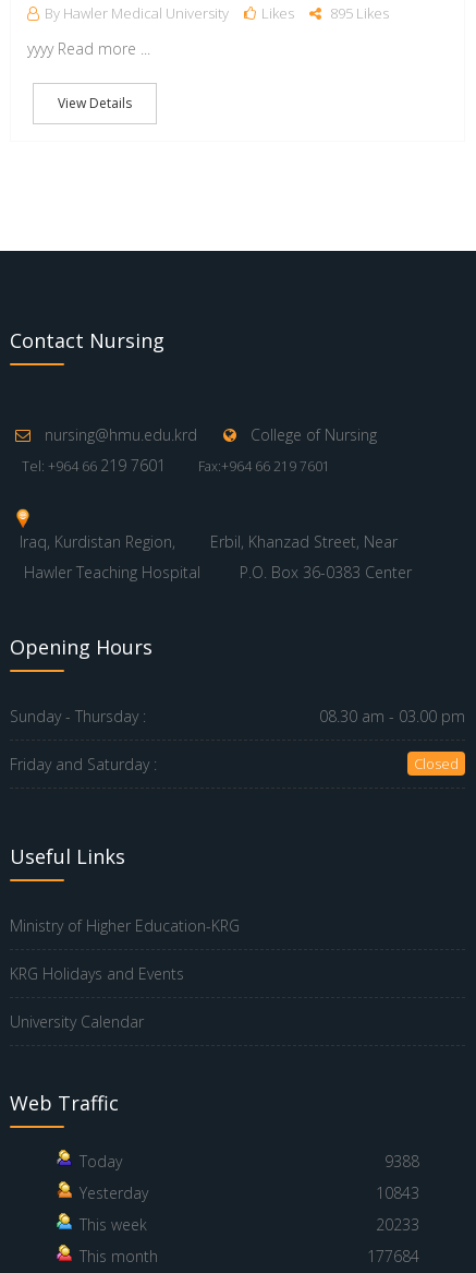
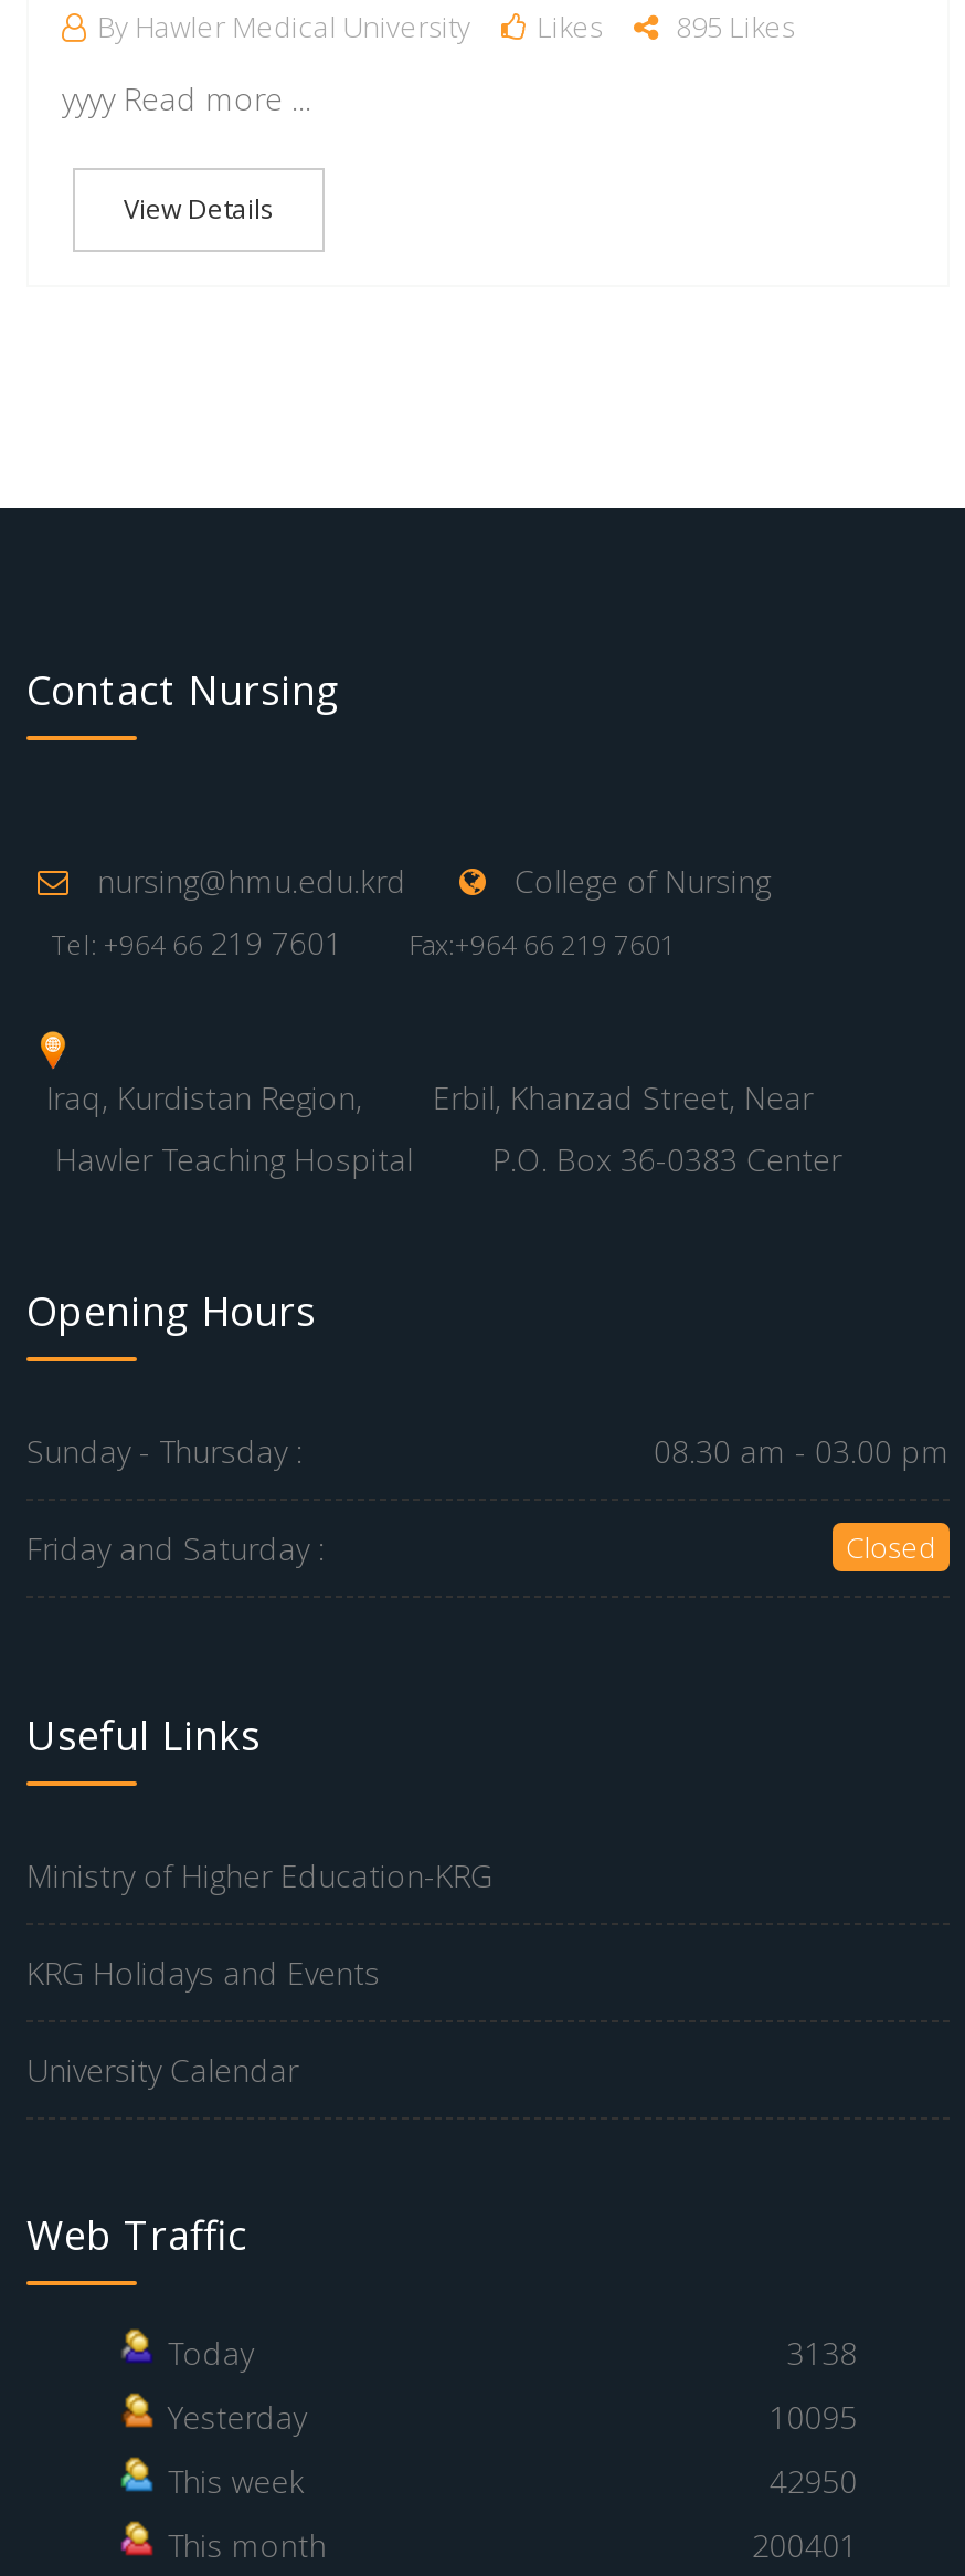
- 9388
+ 3138

- 10843
+ 10095

- 20233
+ 42950

- 177684
+ 200401
